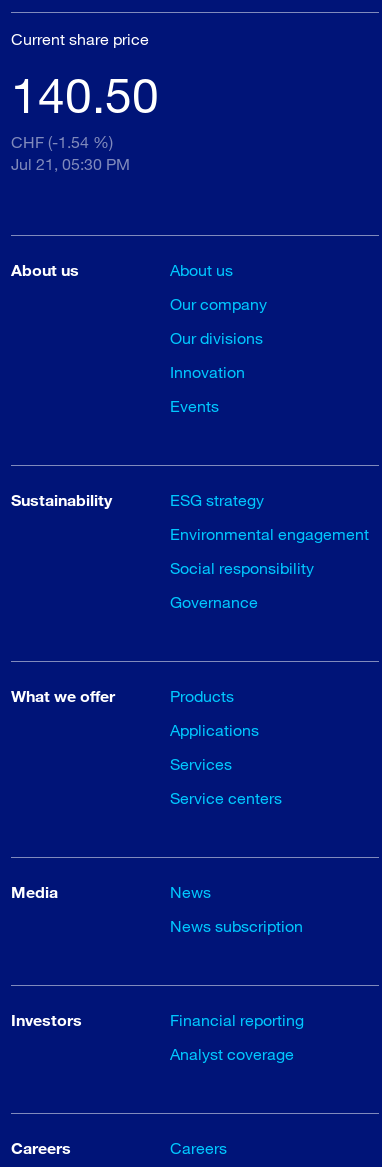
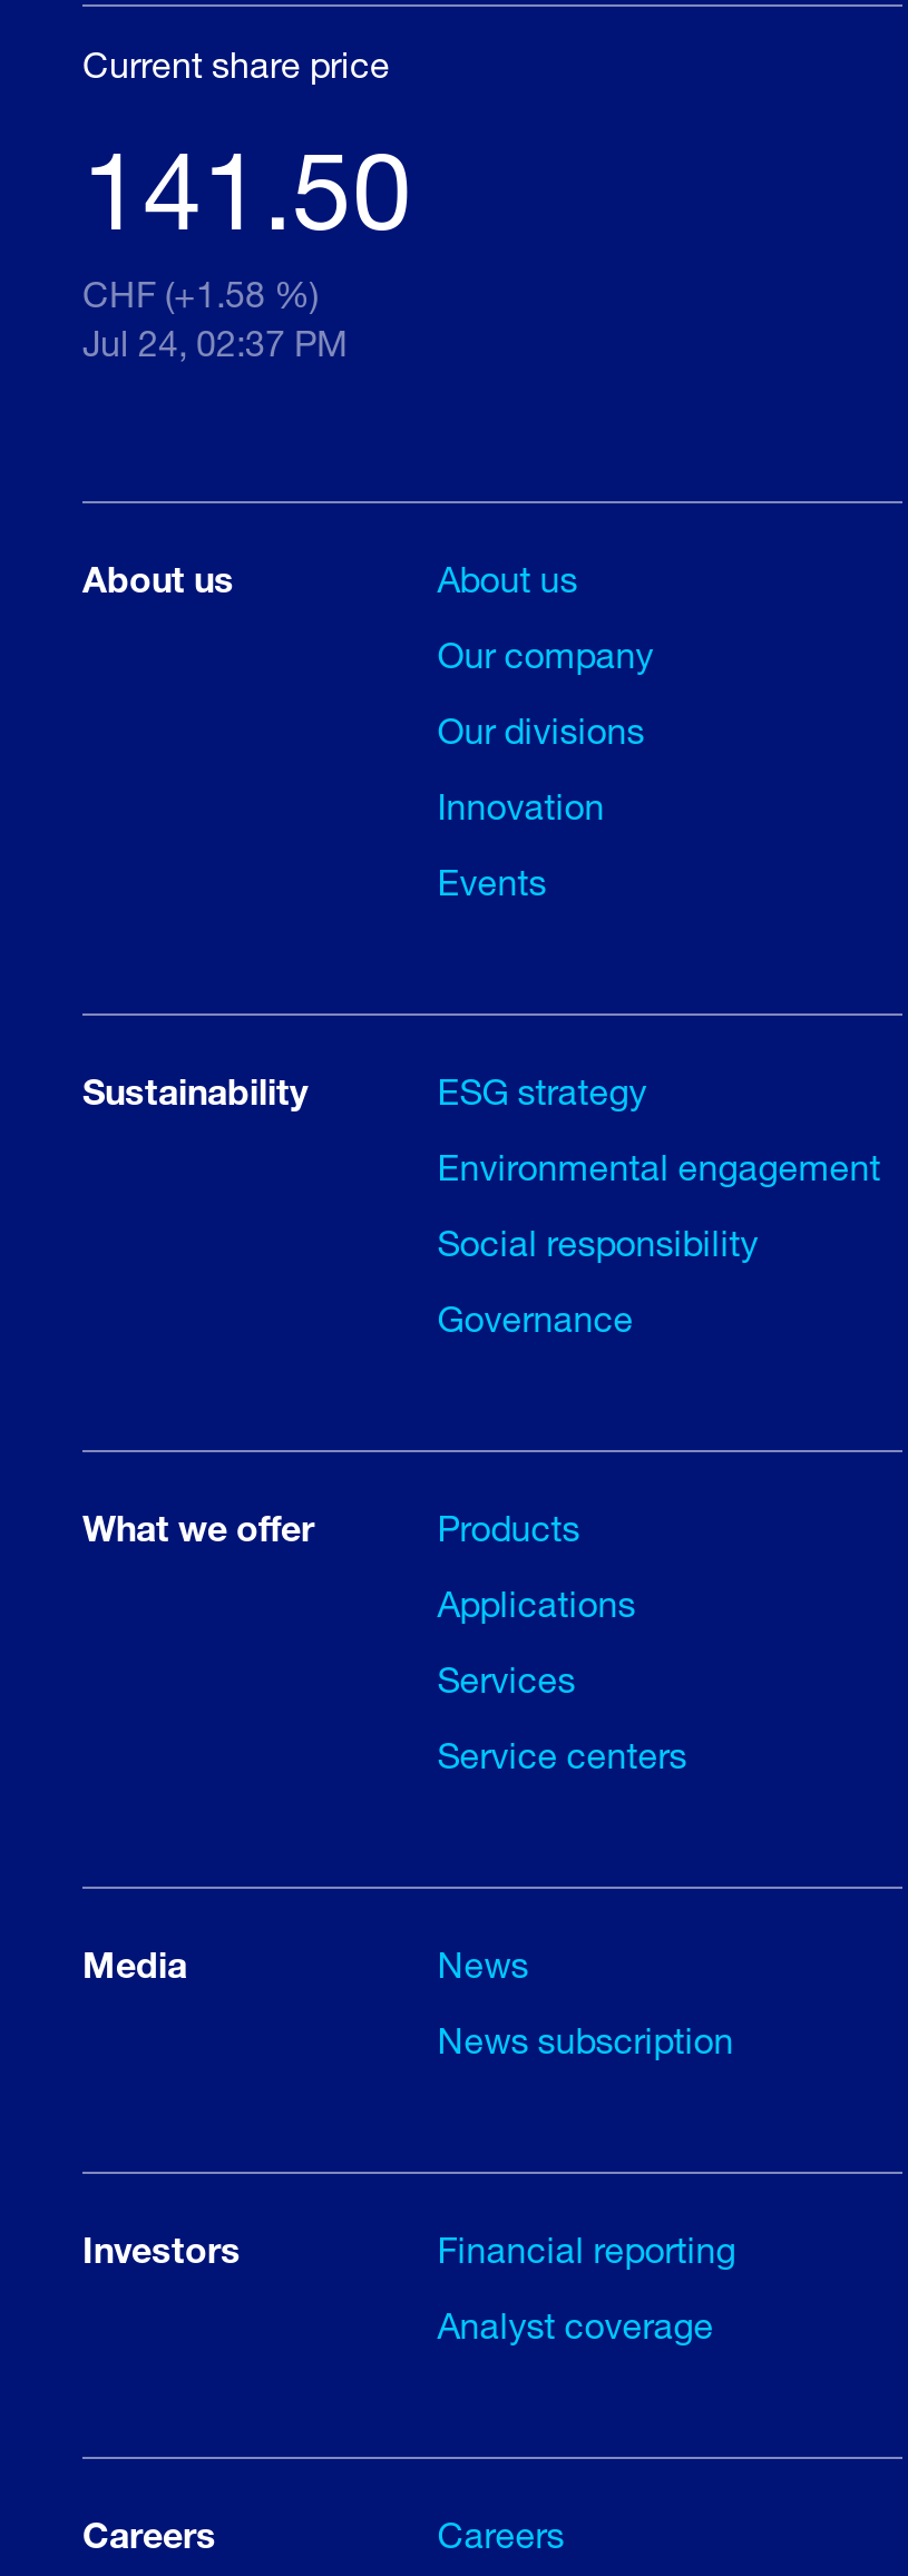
- 140.50
+ 141.50

- CHF (-1.54 %)
+ CHF (+1.58 %)

- Jul 21, 05:30 PM
+ Jul 24, 02:37 PM
